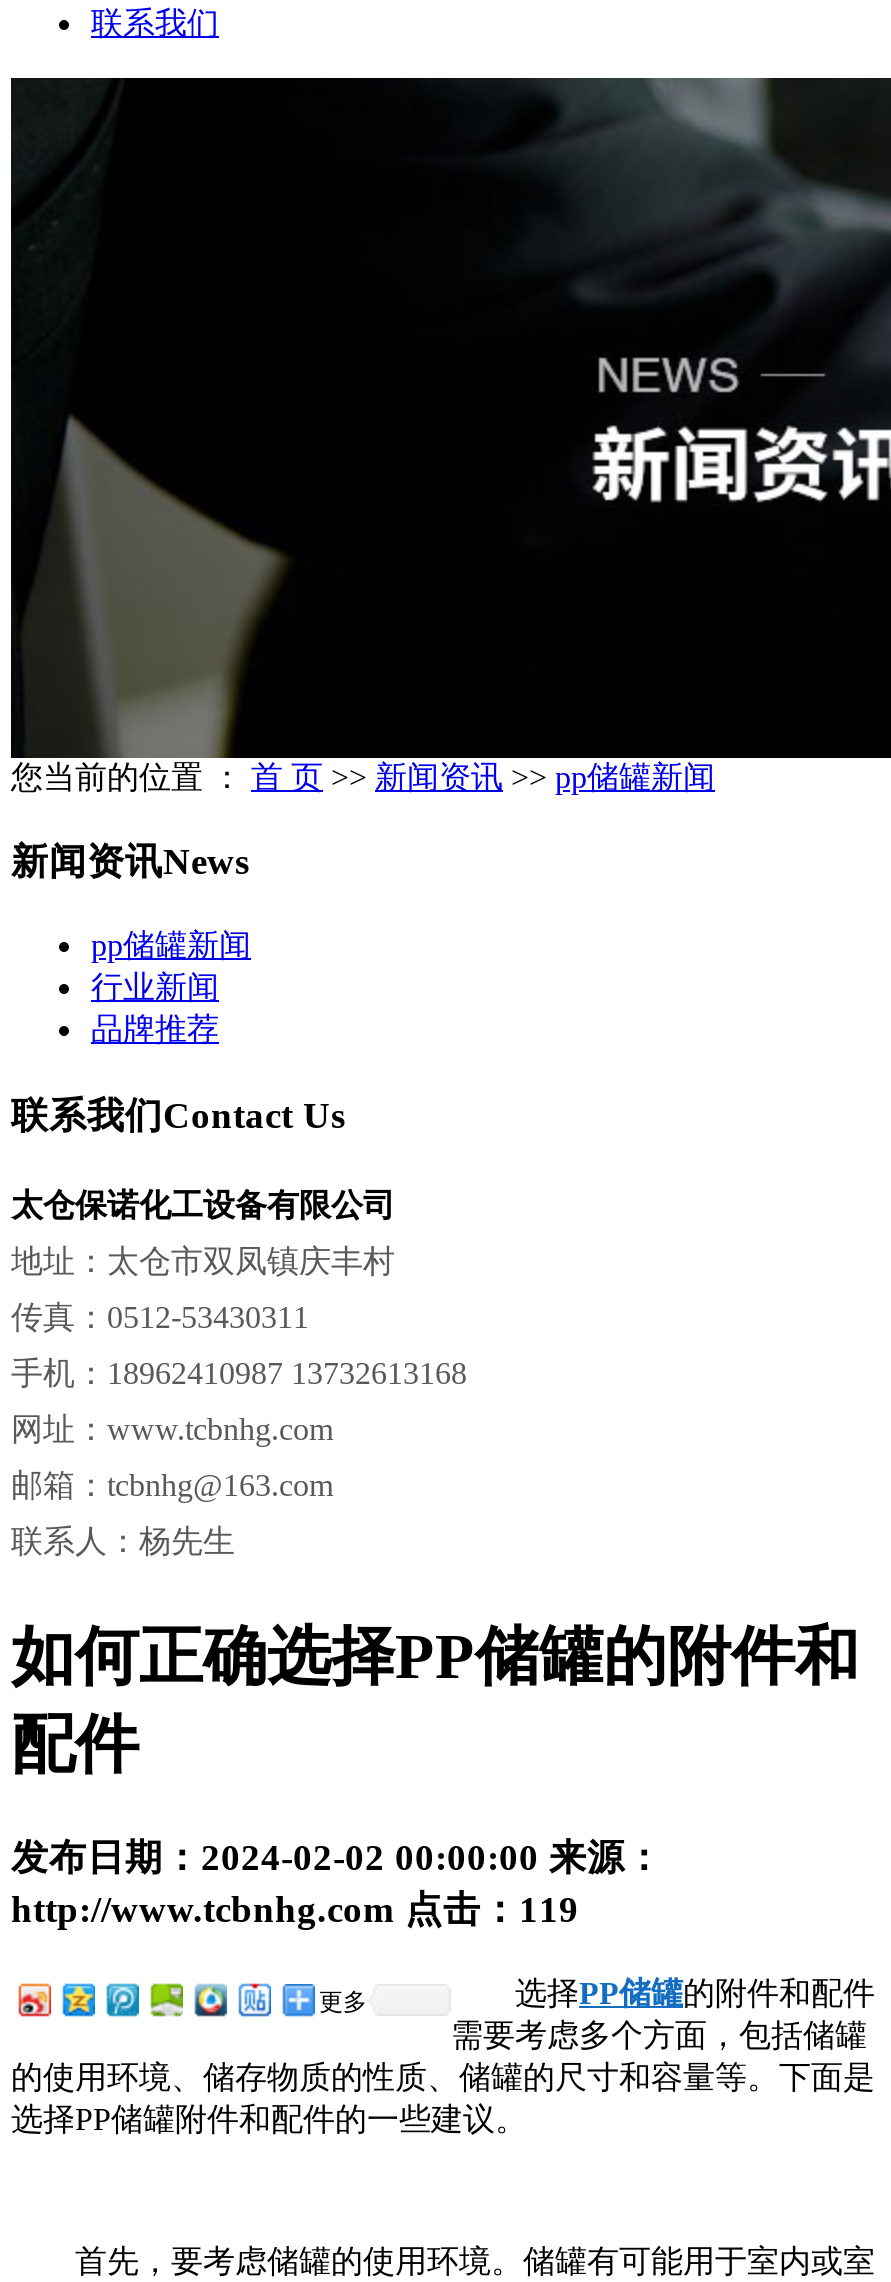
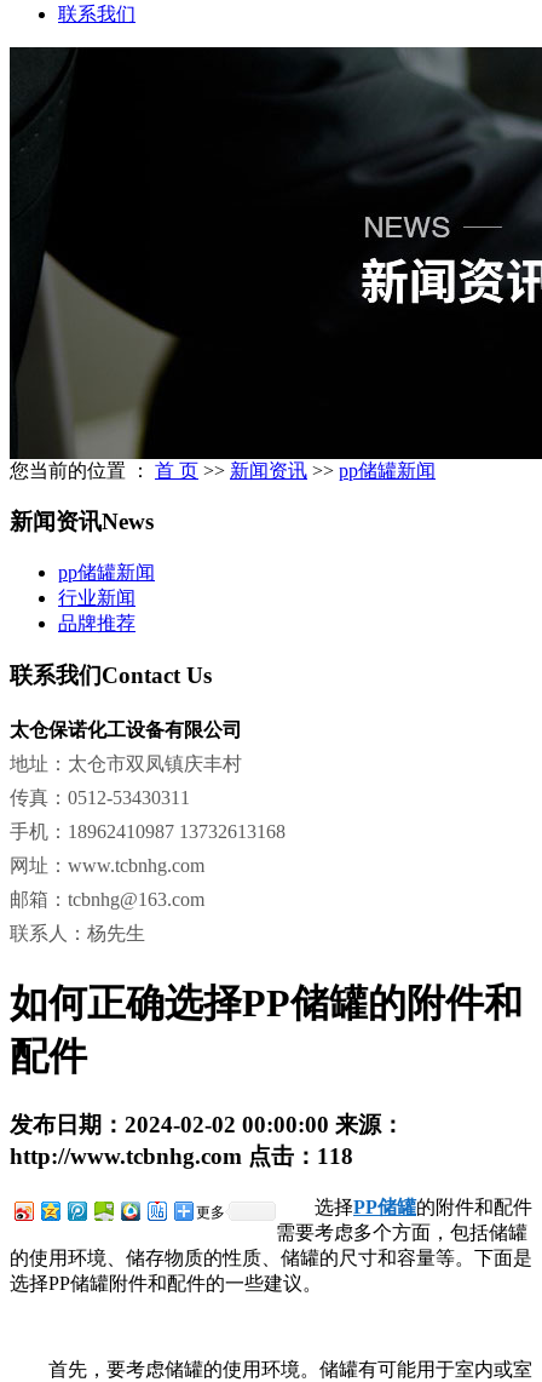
- http://www.tcbnhg.com点击：119
+ http://www.tcbnhg.com点击：118
